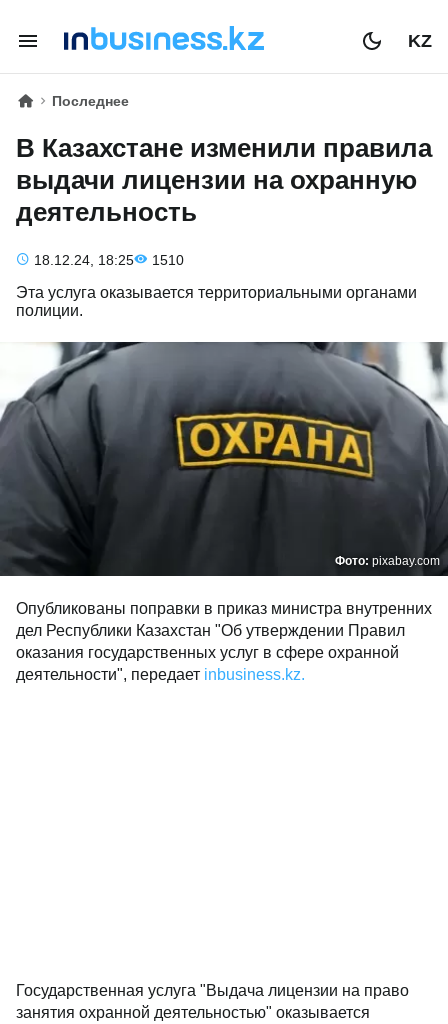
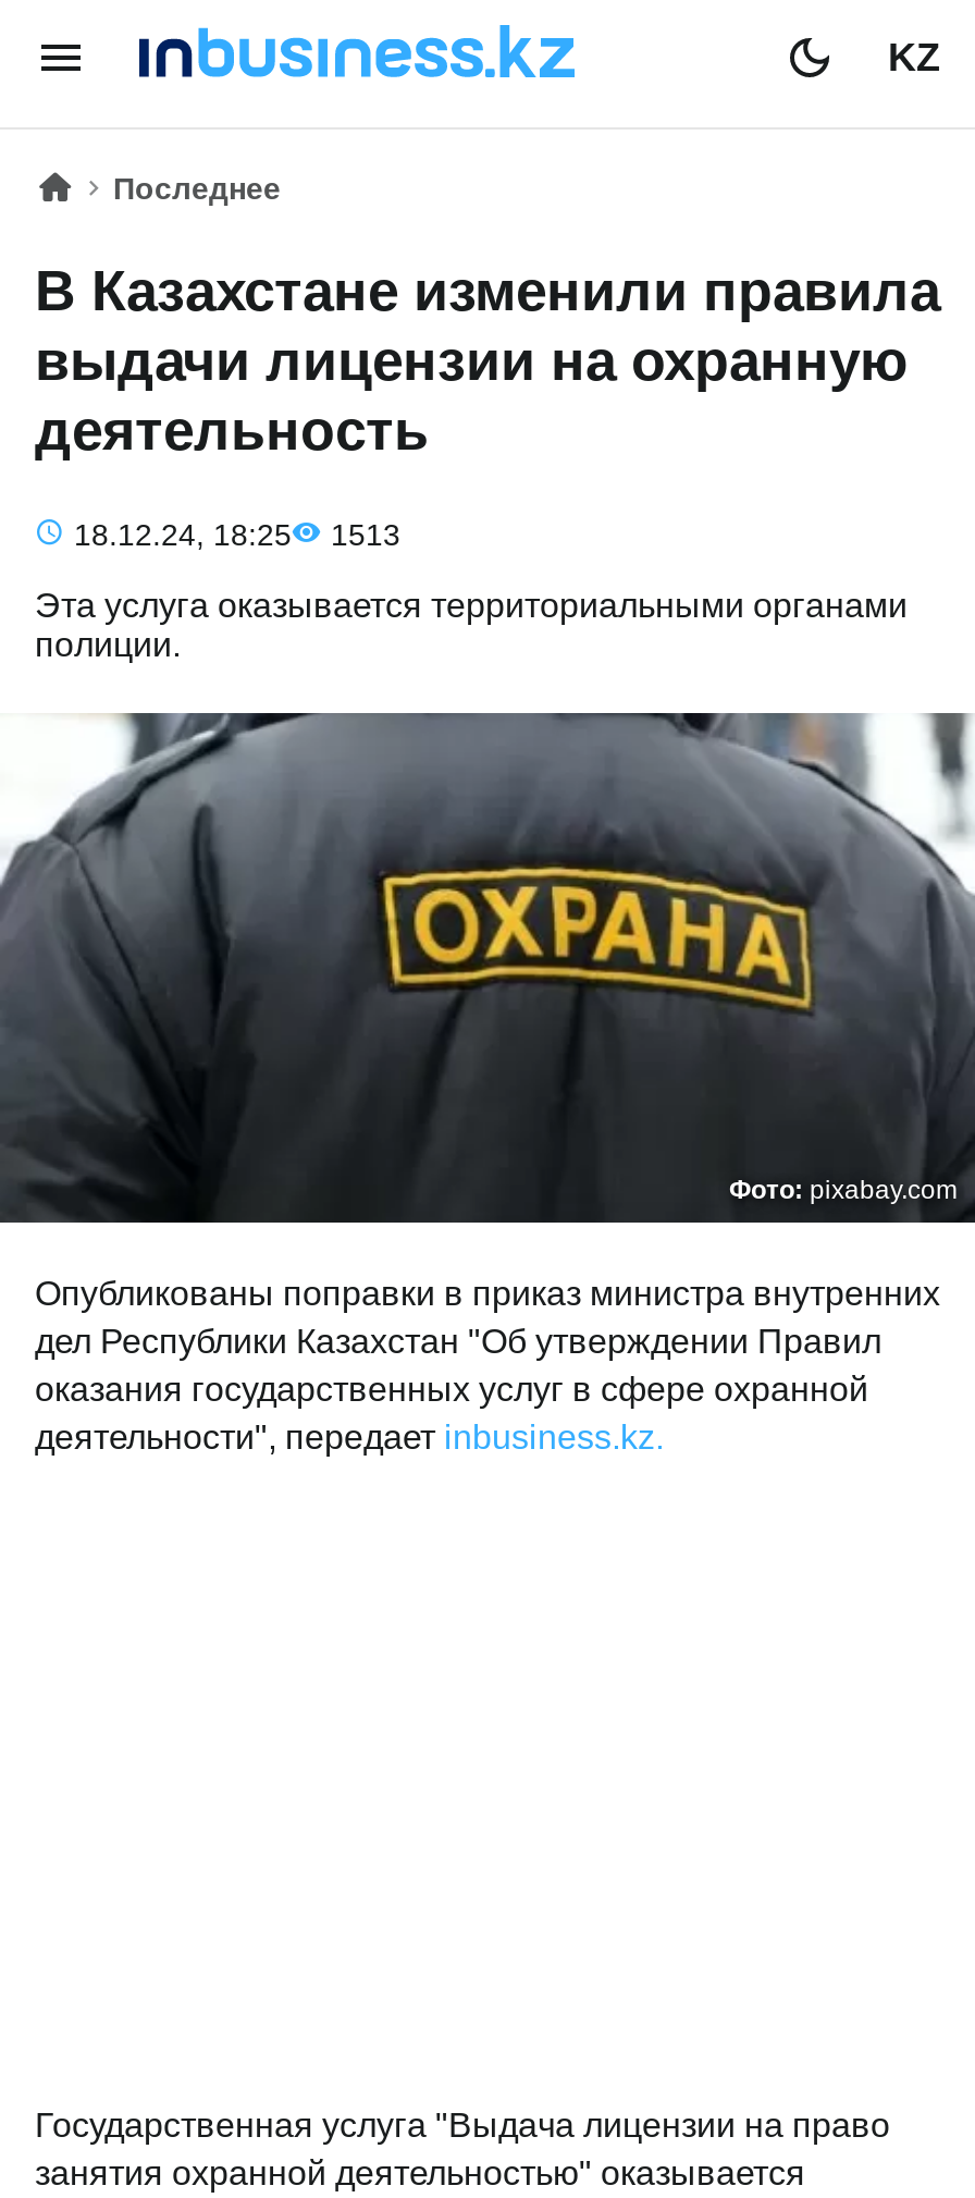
- 18.12.24, 18:25 1510
+ 18.12.24, 18:25 1513
